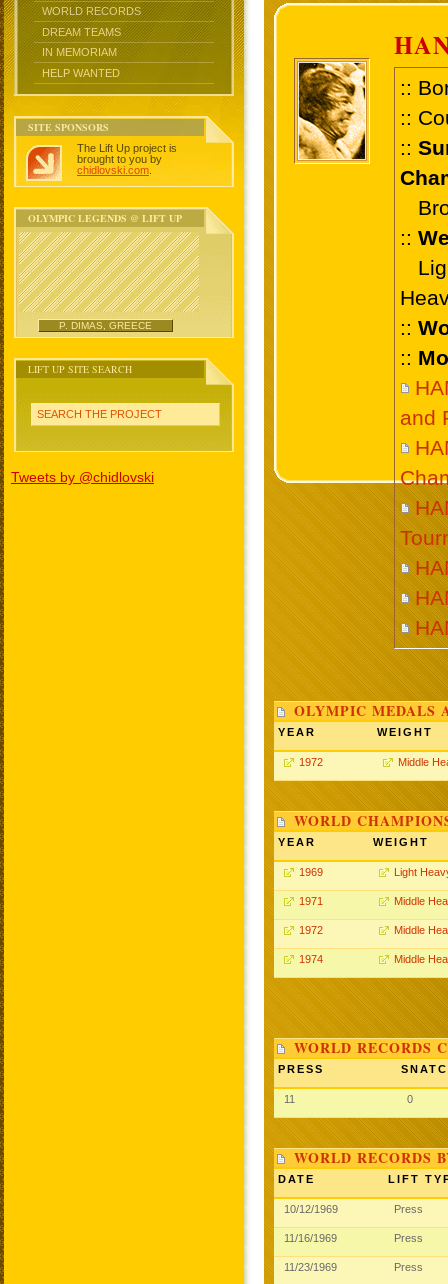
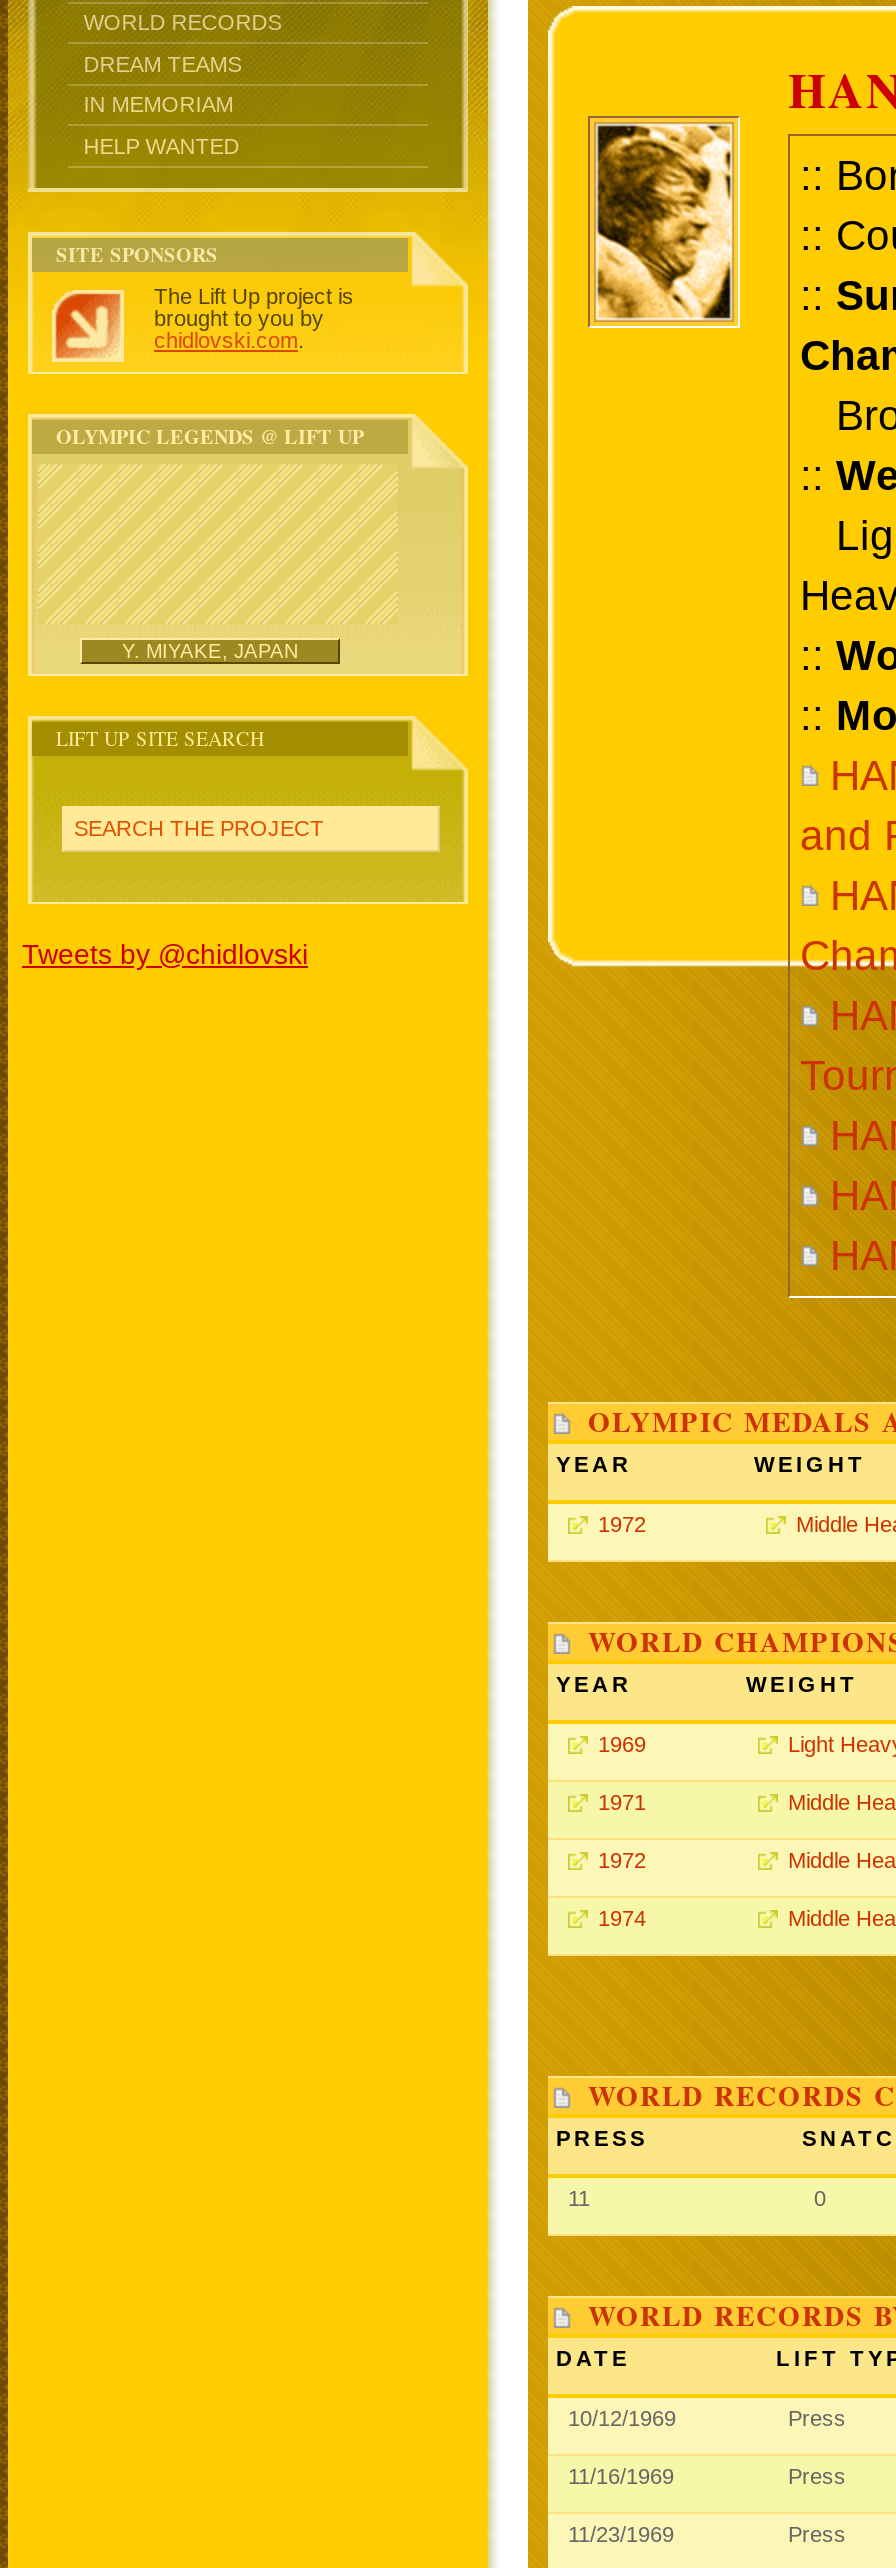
- P. DIMAS, GREECE
+ Y. MIYAKE, JAPAN
